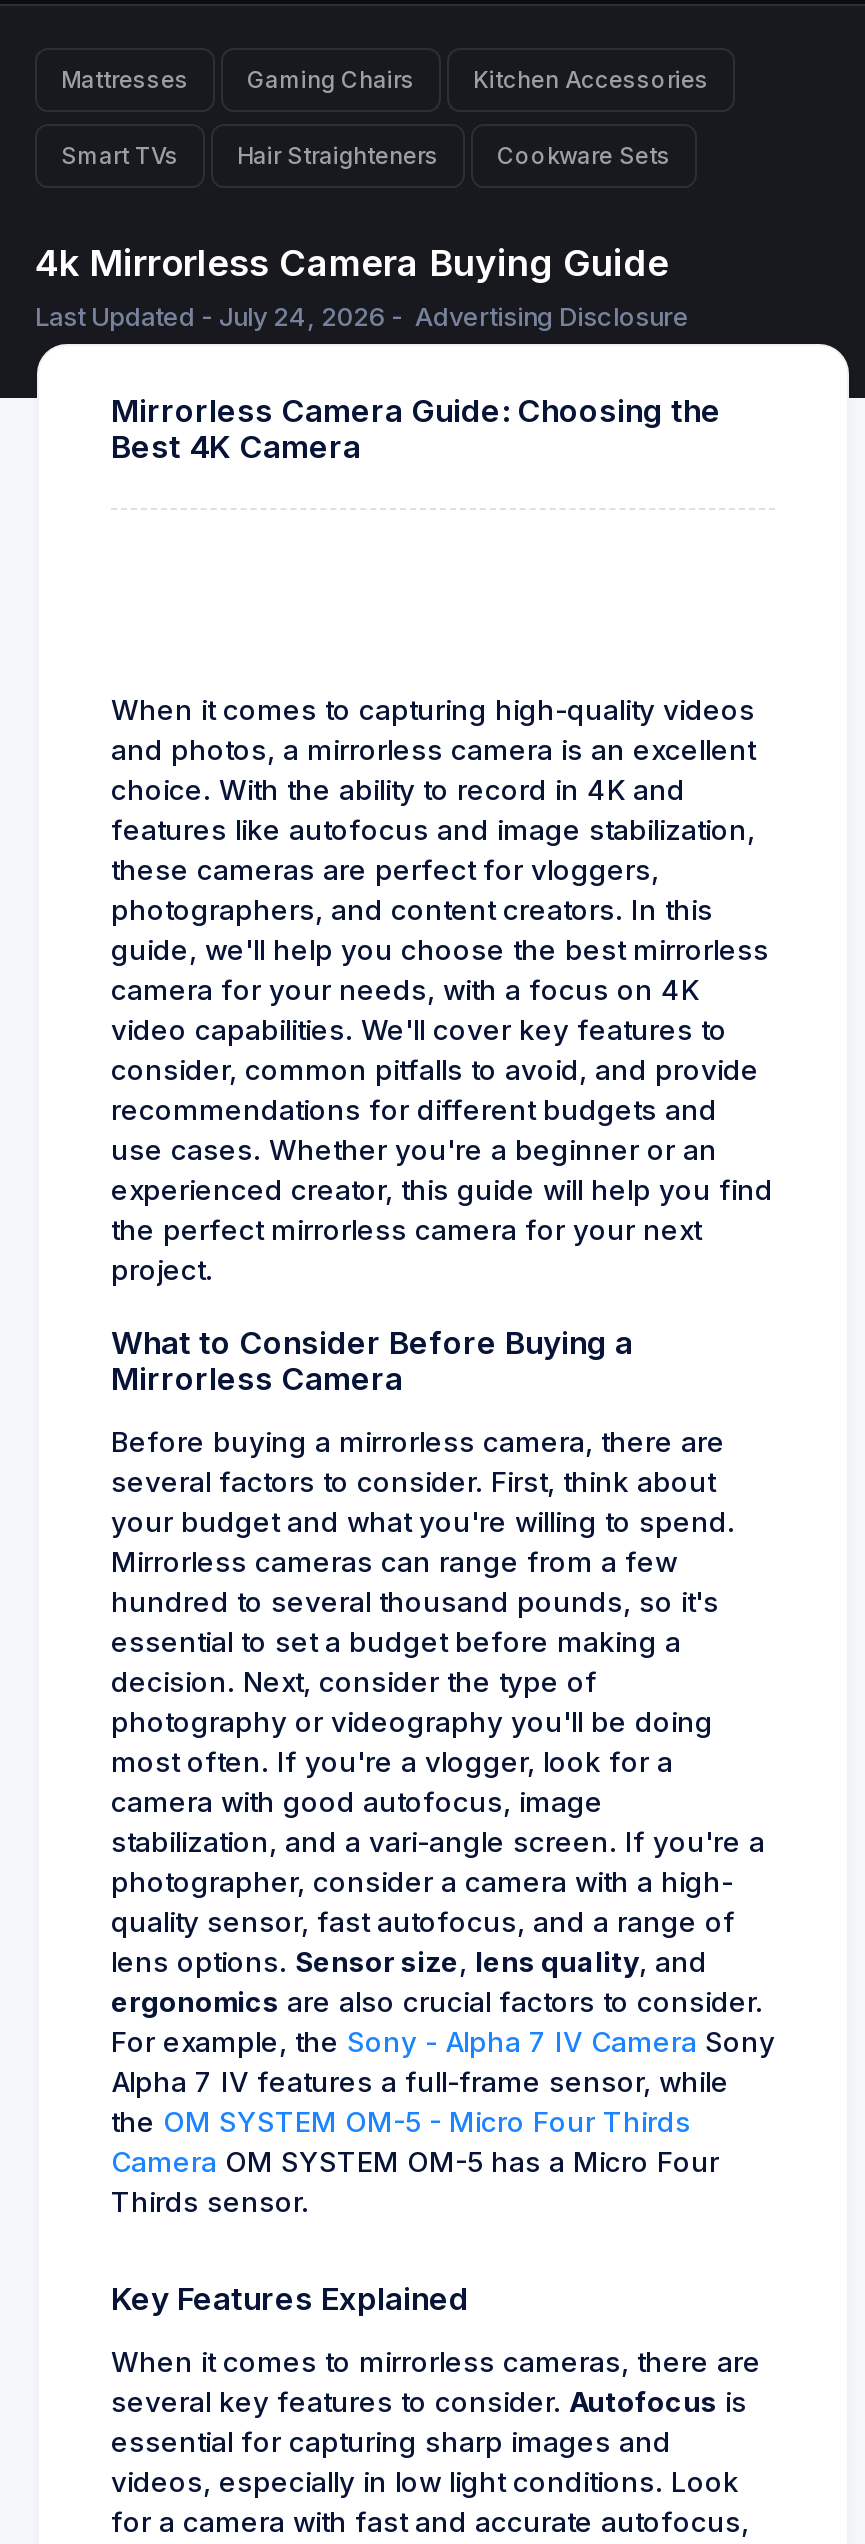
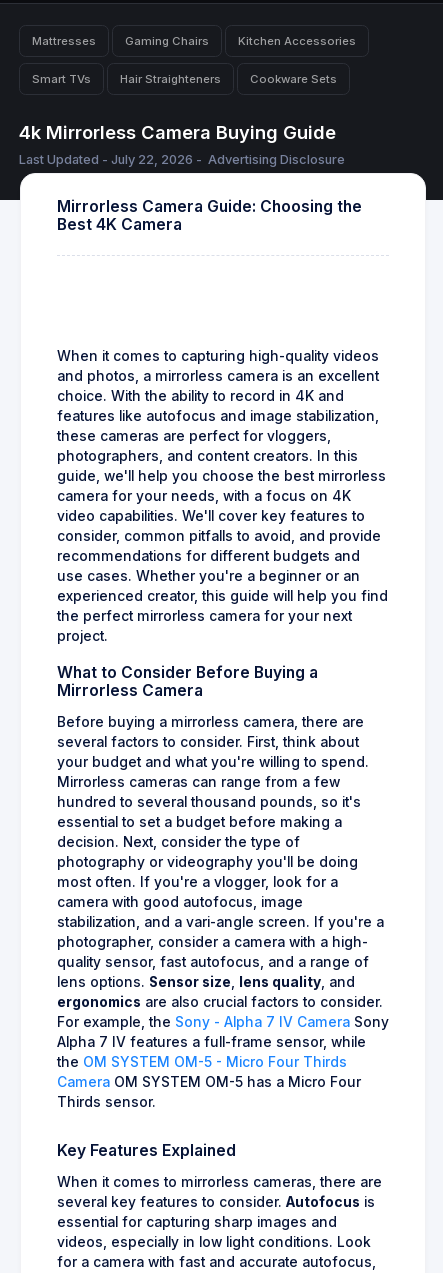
- Last Updated - July 24, 2026 - Advertising Disclosure
+ Last Updated - July 22, 2026 - Advertising Disclosure
